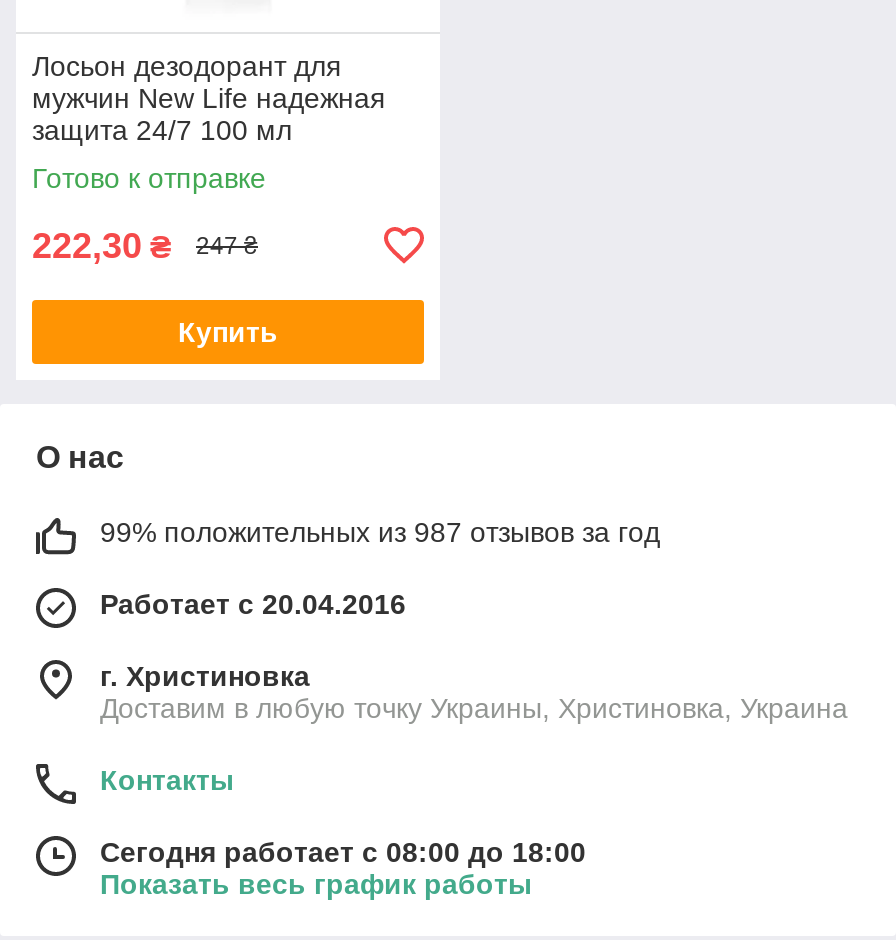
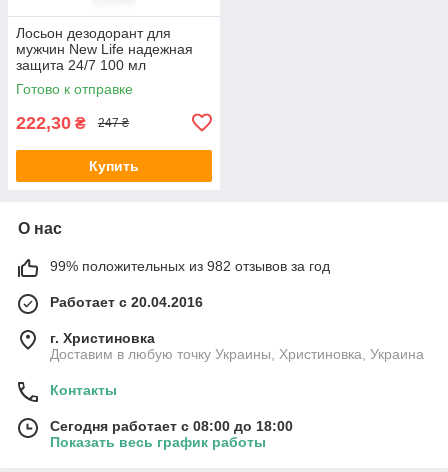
- 99% положительных из 987 отзывов за год
+ 99% положительных из 982 отзывов за год
